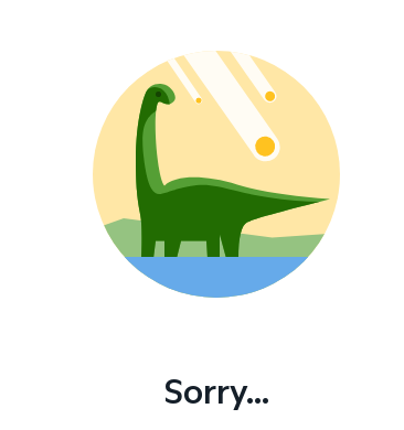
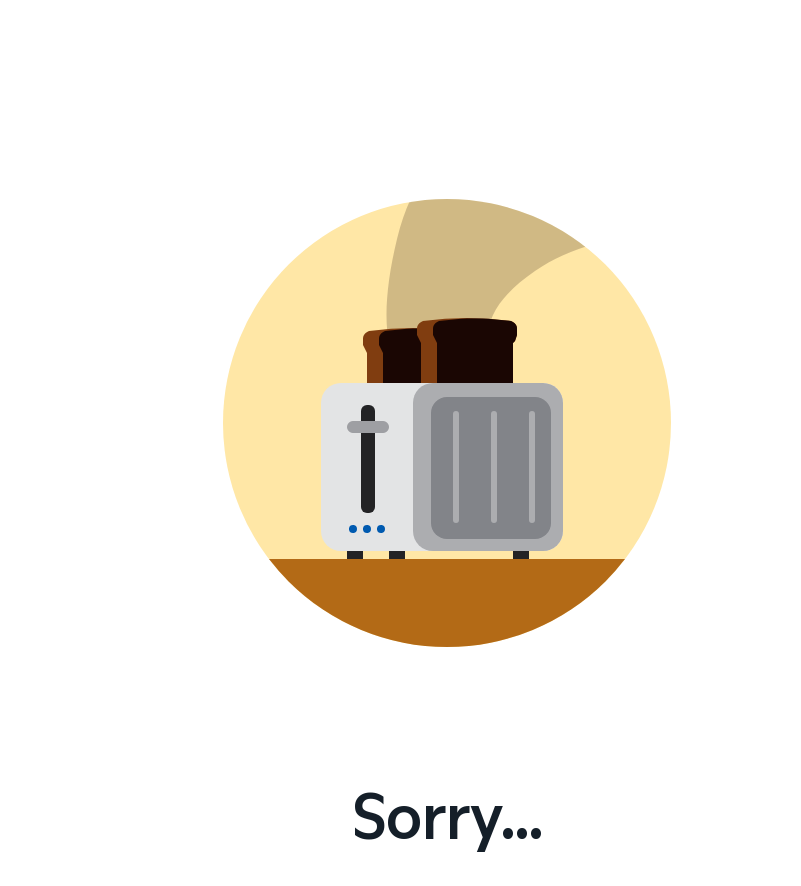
- [image]
+ [image]
